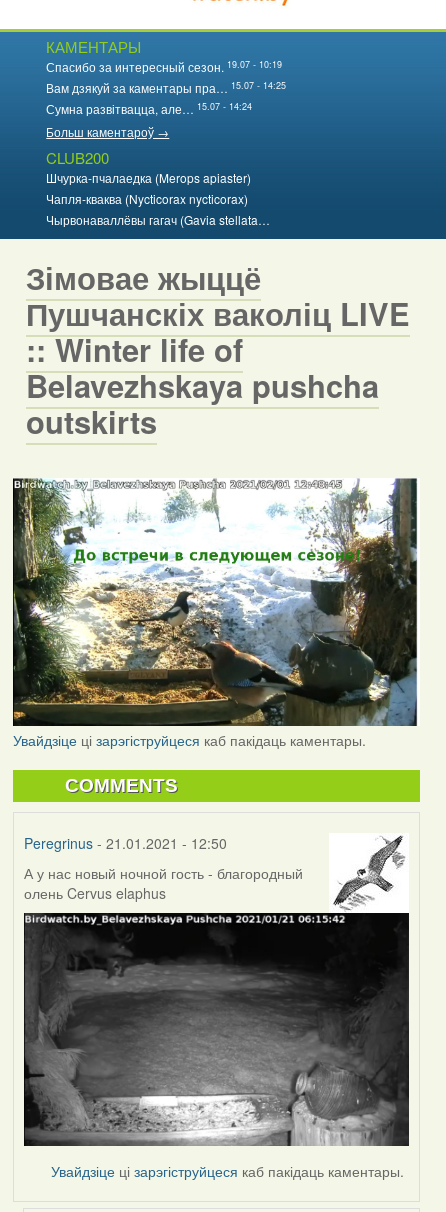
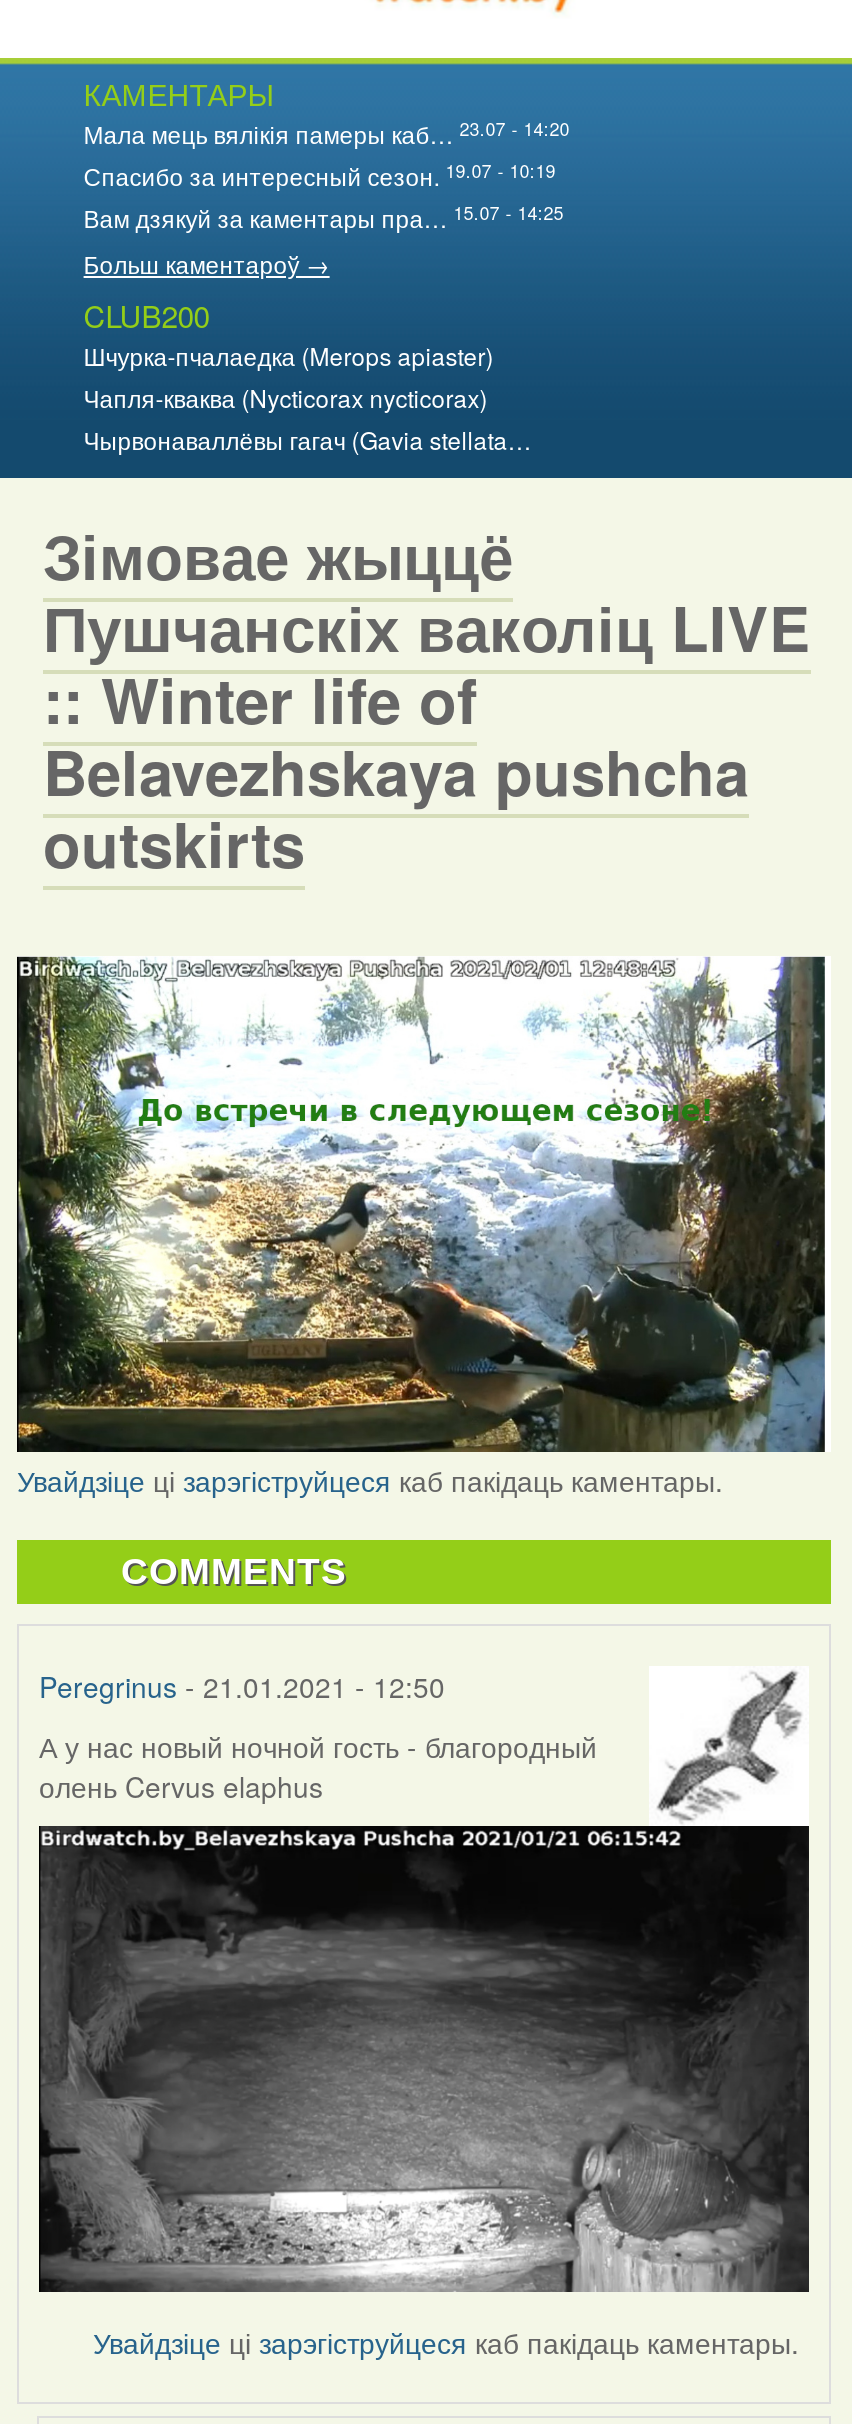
+ Мала мець вялікія памеры каб… 23.07 - 14:20

moved down: Спасибо за интересный сезон. 19.07 - 10:19 | Вам дзякуй за каментары пра… 15.07 - 14:25

- Сумна развітвацца, але… 15.07 - 14:24
